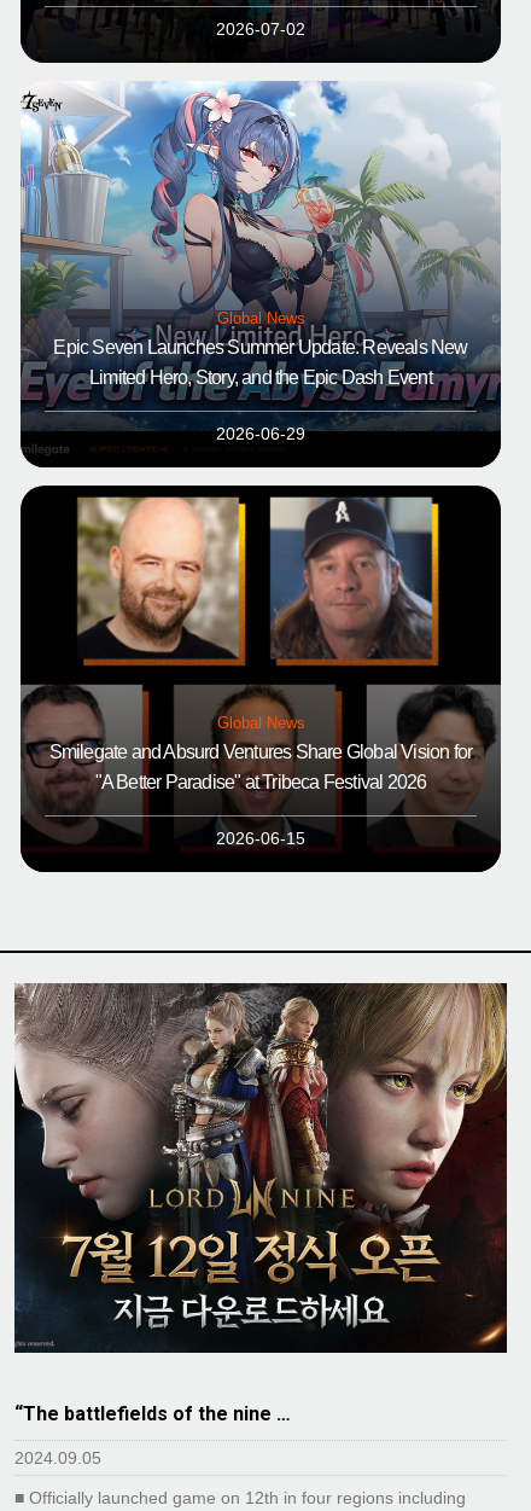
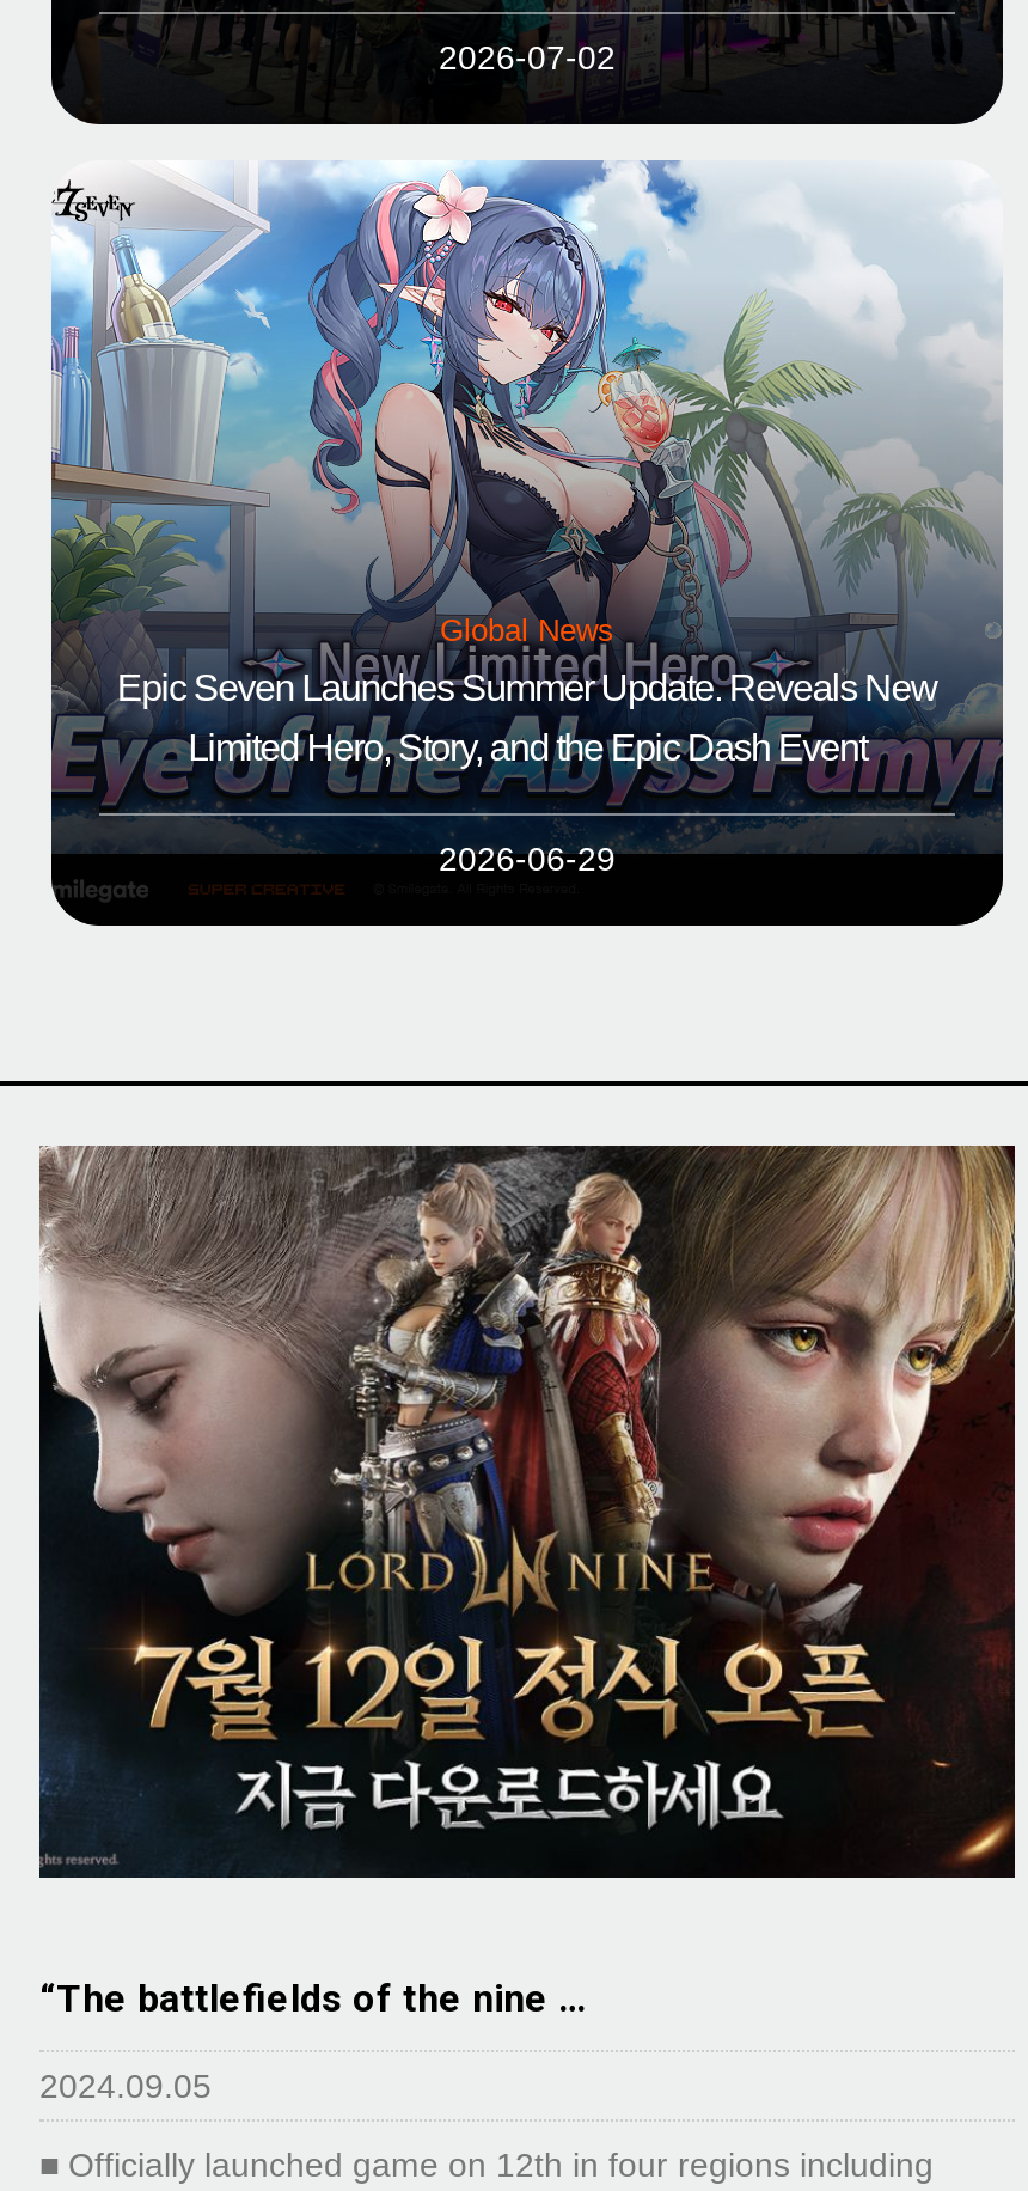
- [image]
- Global News
- Smilegate and Absurd Ventures Share Global Vision for
- "A Better Paradise" at Tribeca Festival 2026
- 2026-06-15
